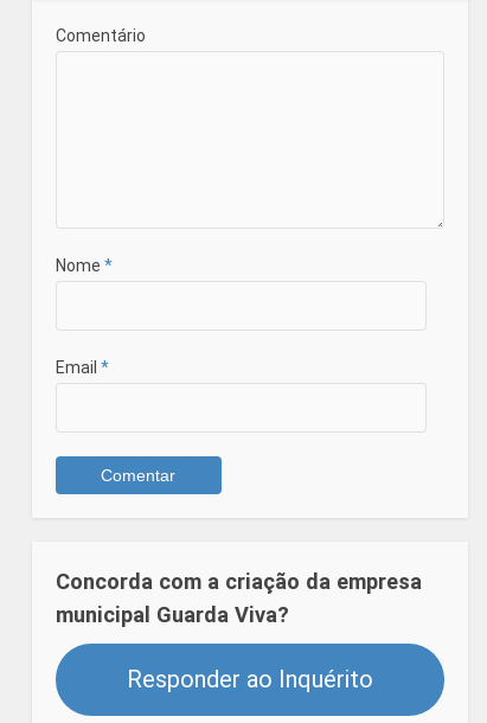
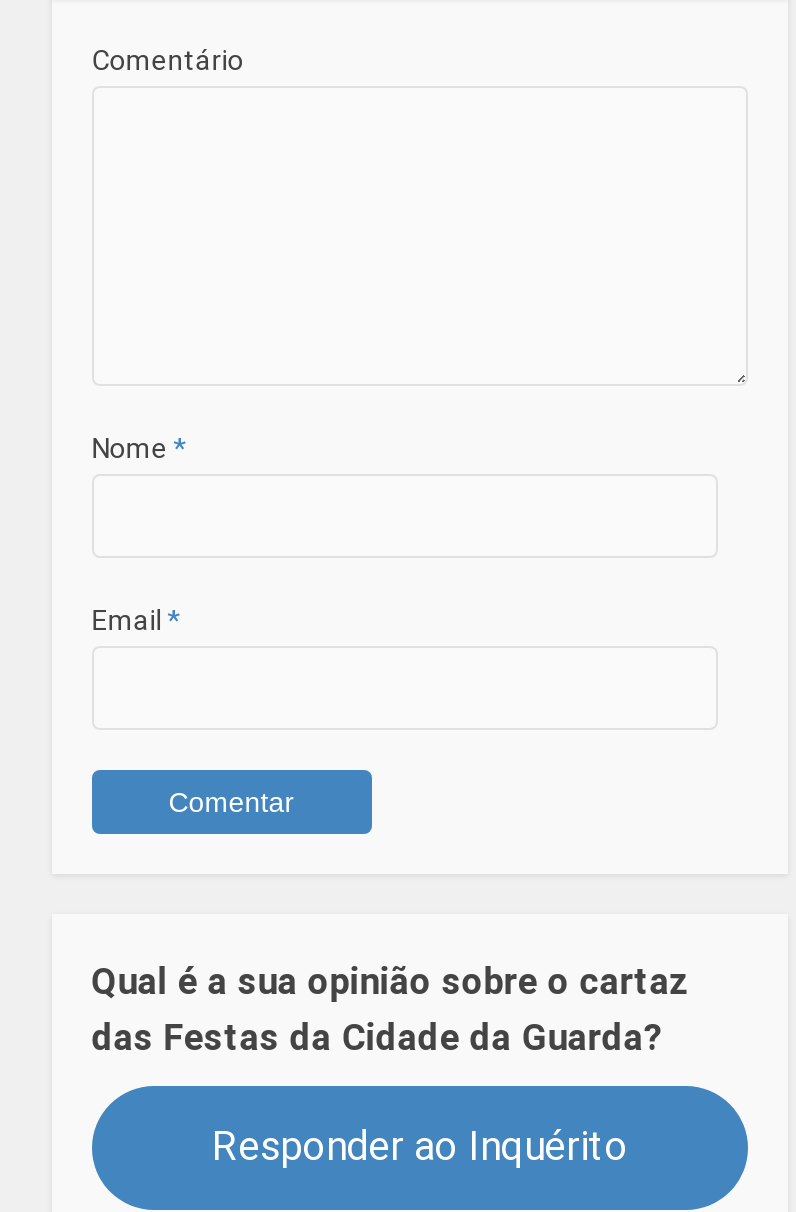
- Concorda com a criação da empresa
- municipal Guarda Viva?
+ Qual é a sua opinião sobre o cartaz
+ das Festas da Cidade da Guarda?
